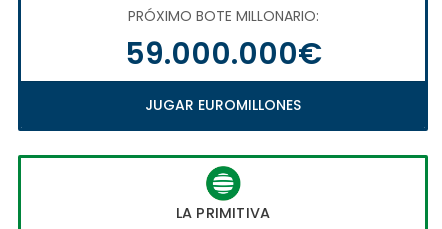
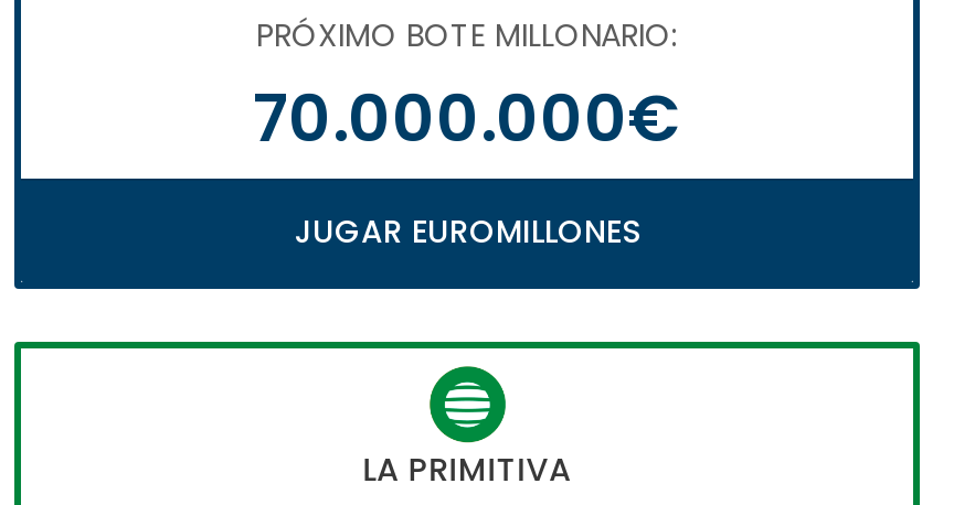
- 59.000.000€
+ 70.000.000€
